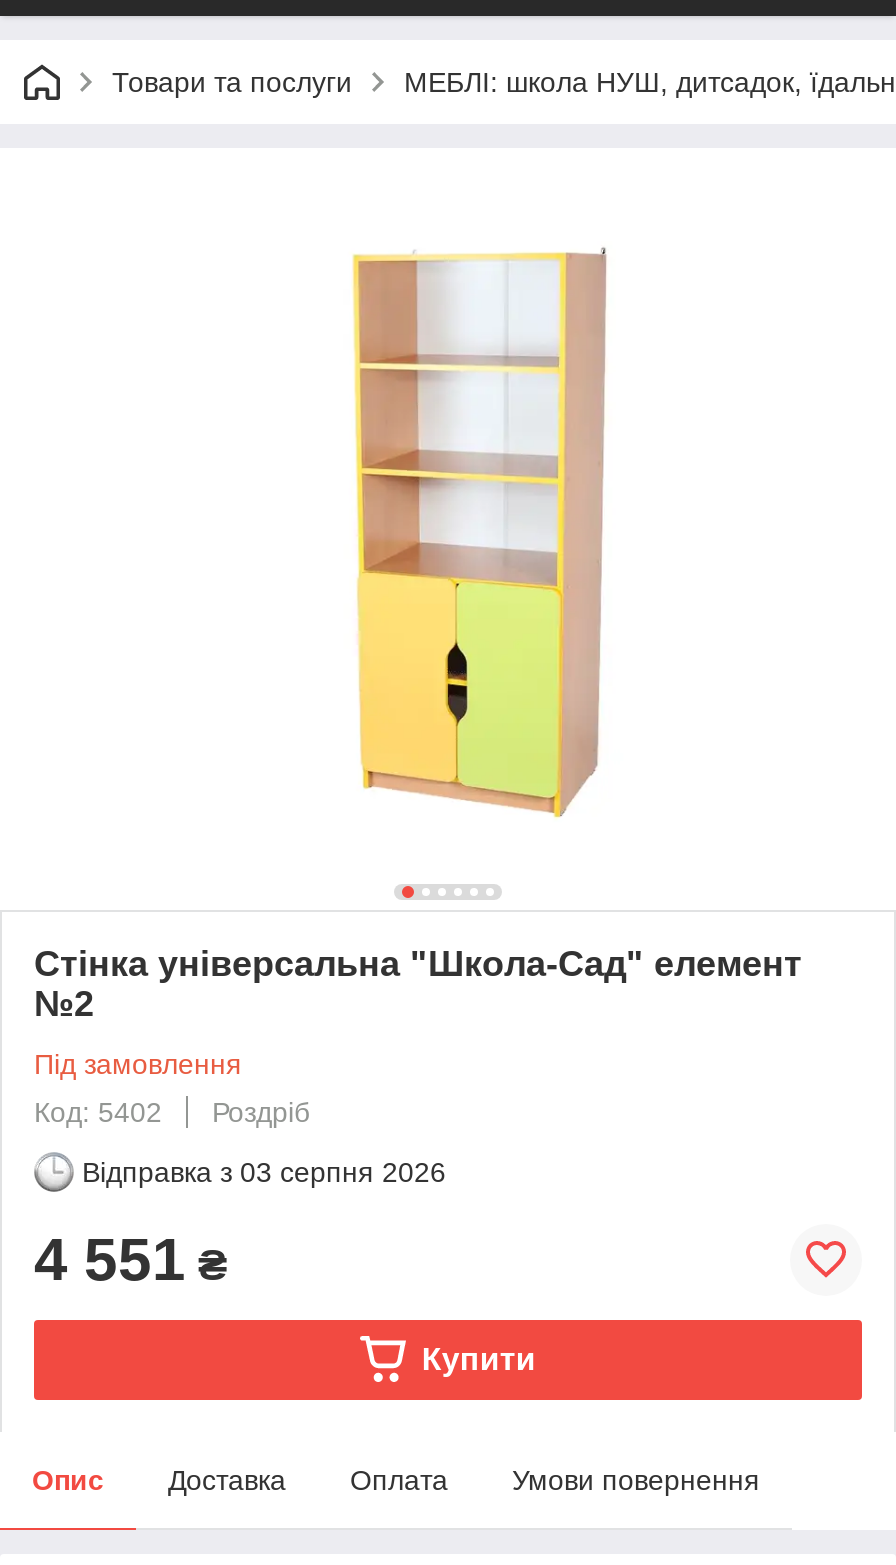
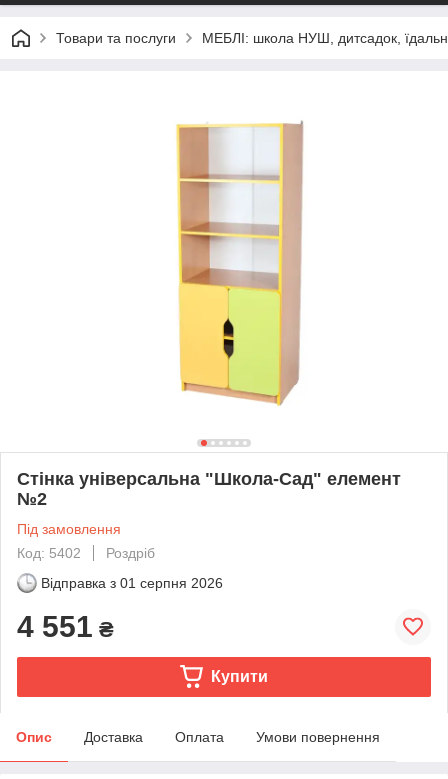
- Відправка з 03 серпня 2026
+ Відправка з 01 серпня 2026
